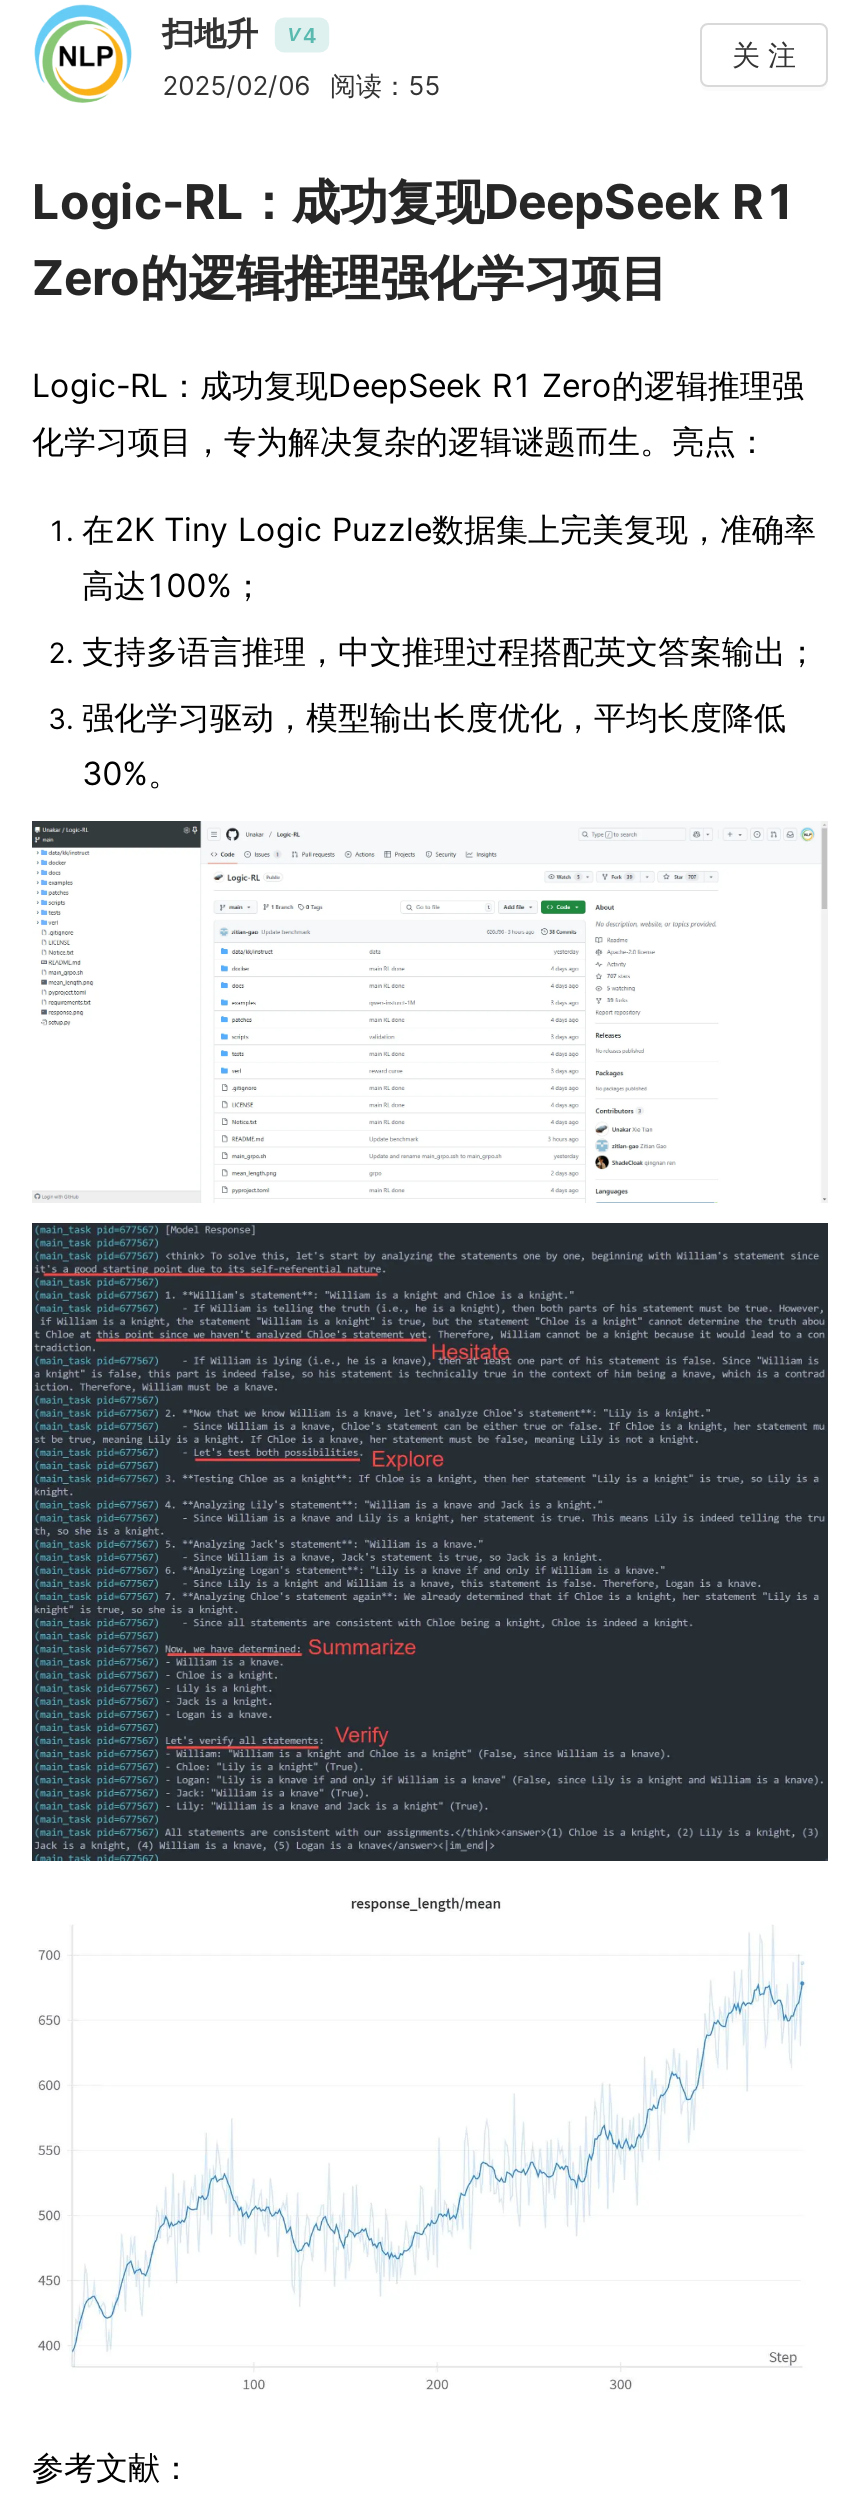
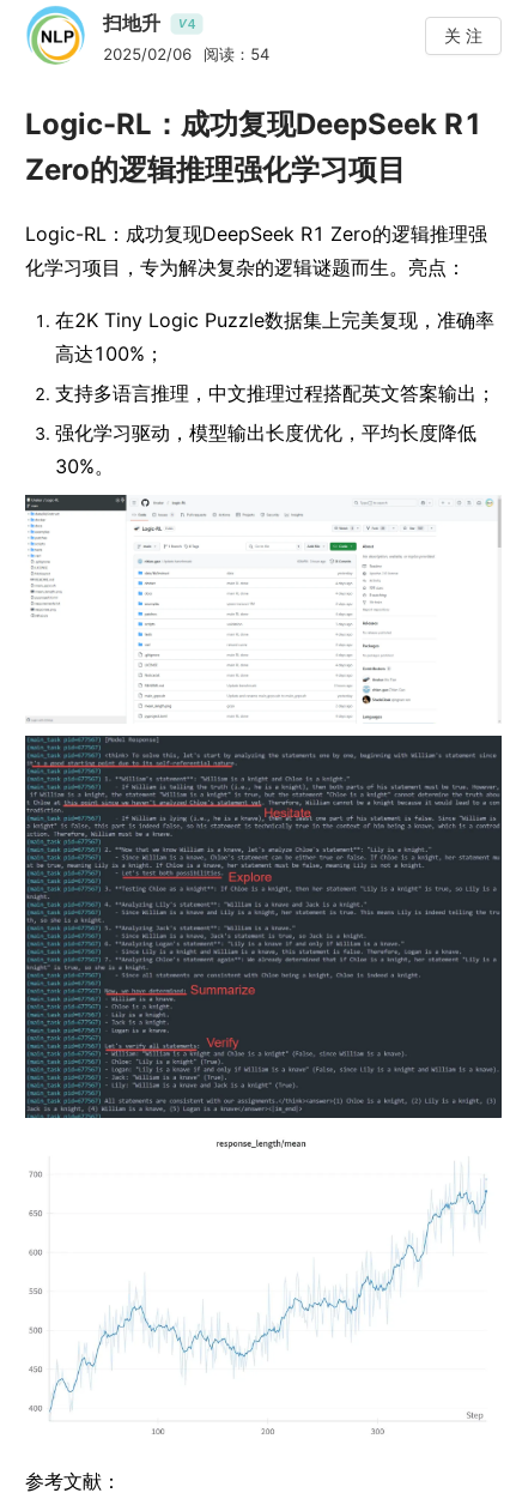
- 2025/02/06 阅读：55
+ 2025/02/06 阅读：54
